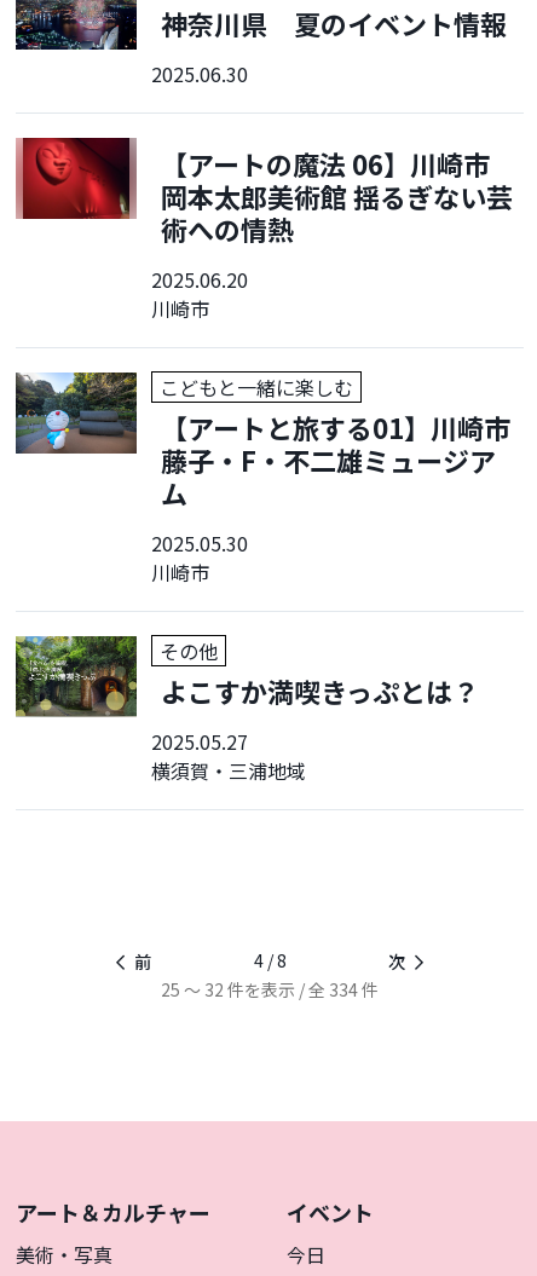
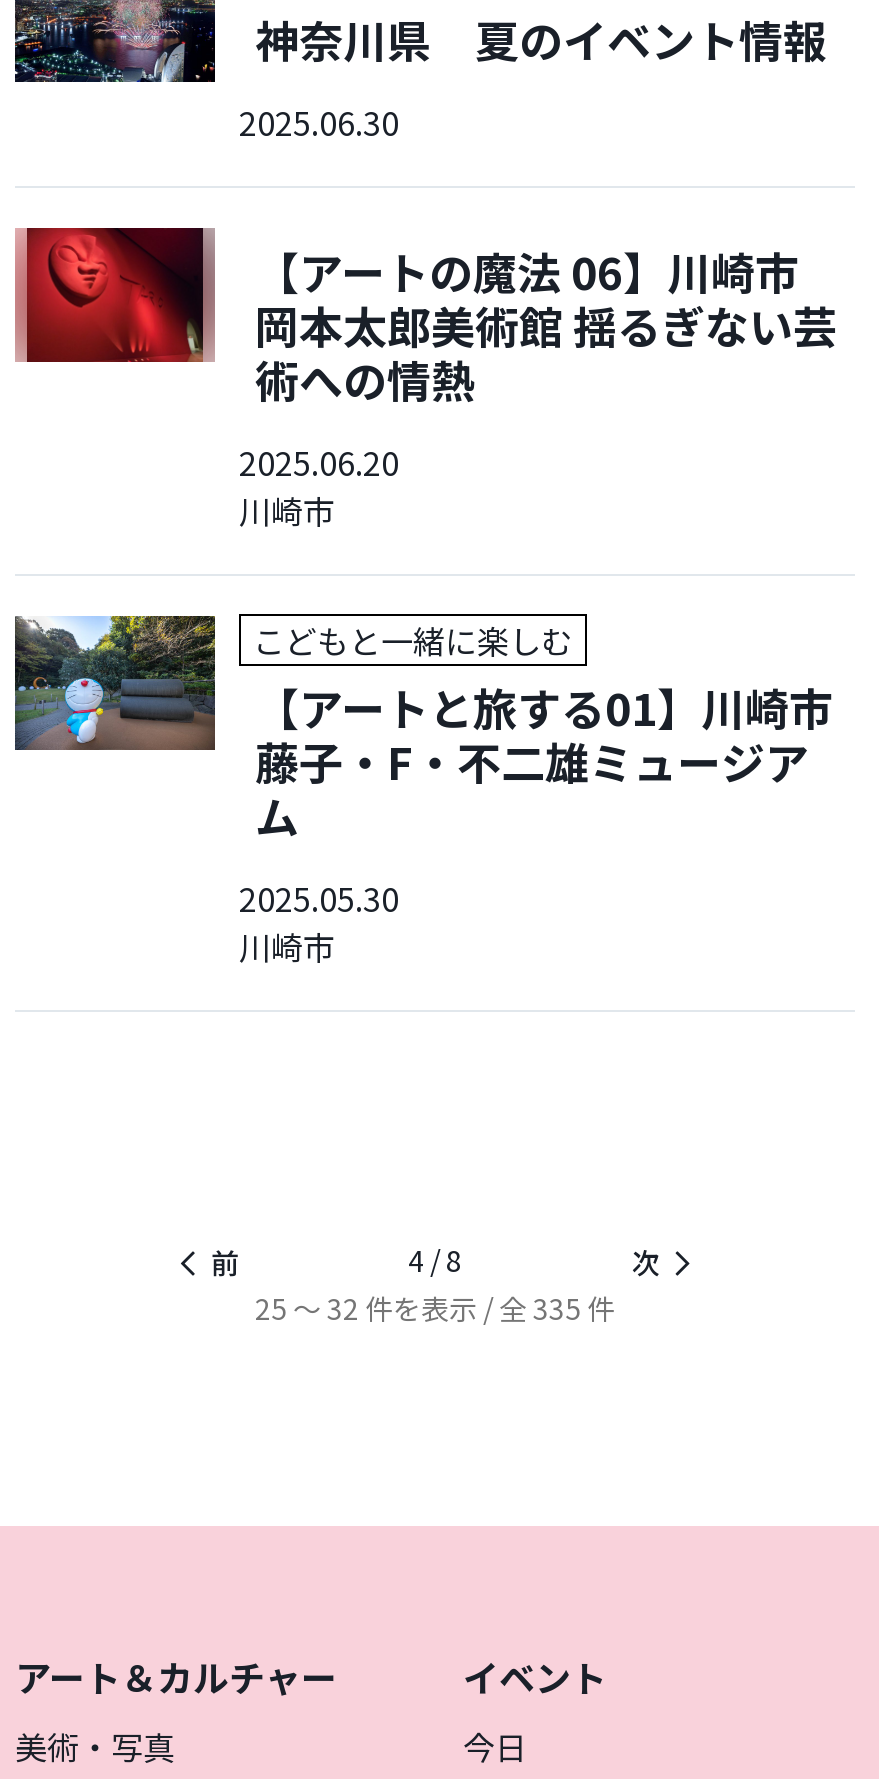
- [image]
- その他
- よこすか満喫きっぷとは？
- 2025.05.27
- 横須賀・三浦地域

- 25 ～ 32 件を表示 / 全 334 件
+ 25 ～ 32 件を表示 / 全 335 件
